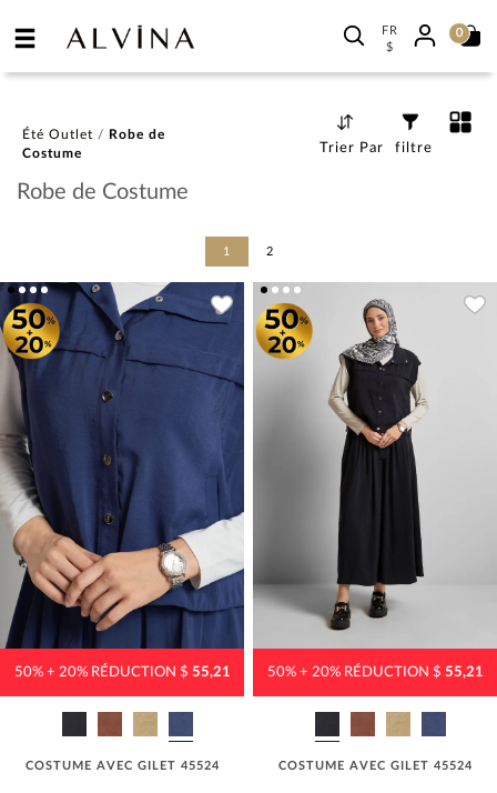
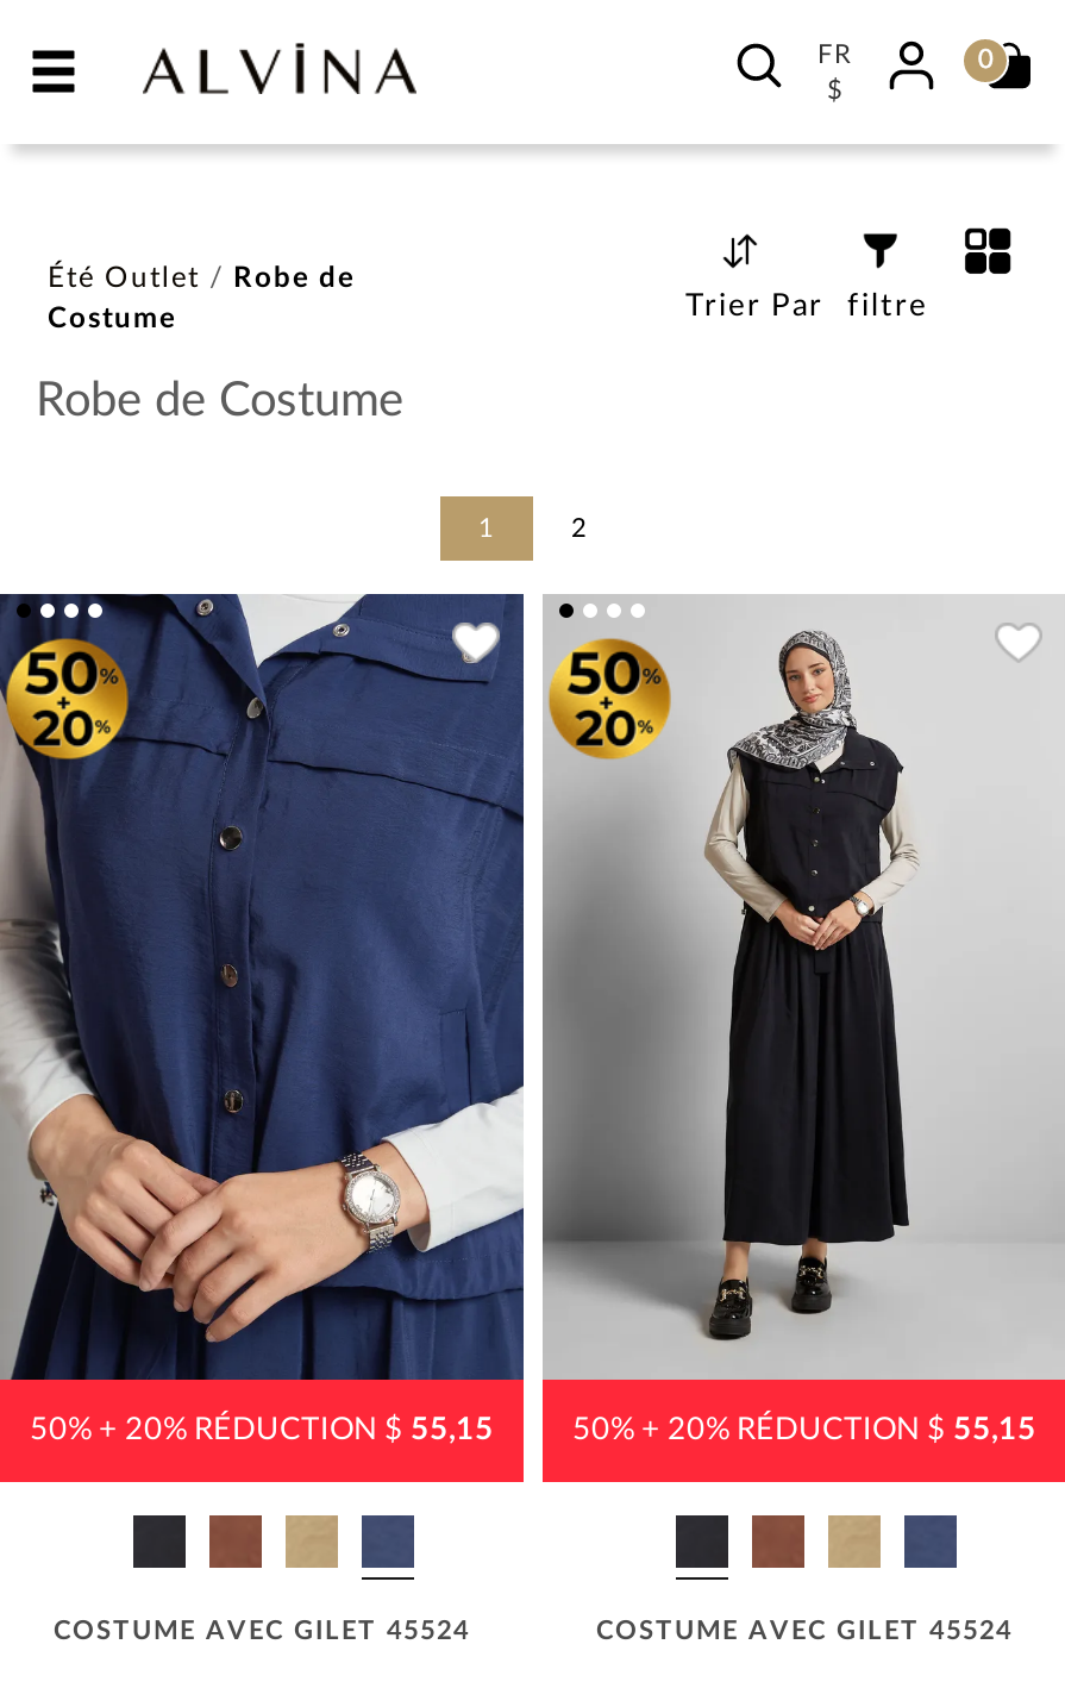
- 50% + 20% RÉDUCTION $55,21
+ 50% + 20% RÉDUCTION $55,15

- 50% + 20% RÉDUCTION $55,21
+ 50% + 20% RÉDUCTION $55,15
